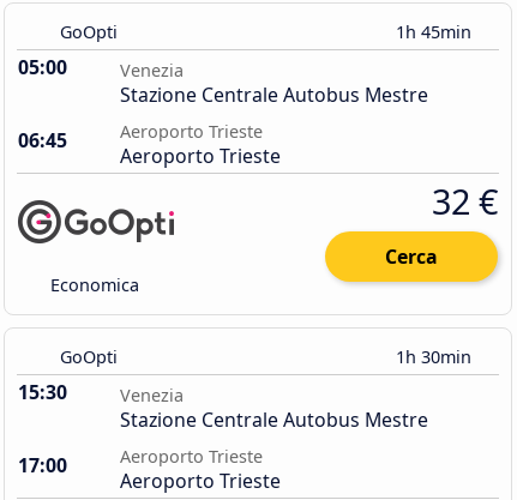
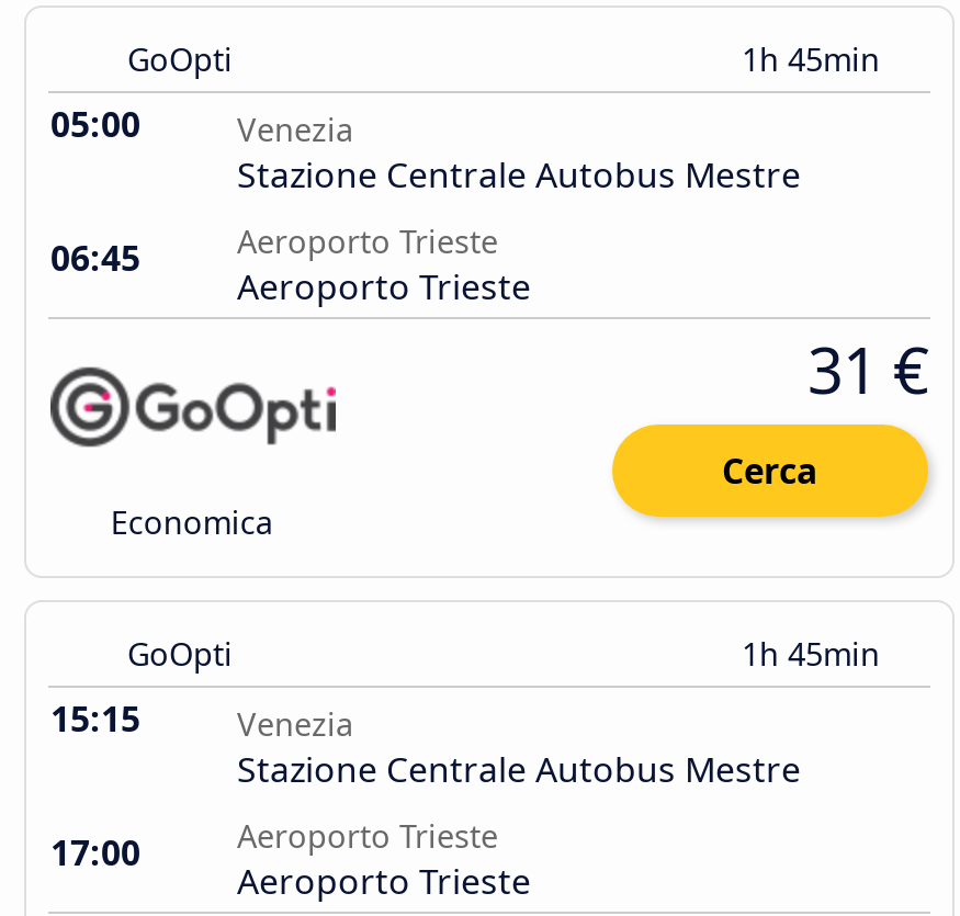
- 32 €
+ 31 €

- 1h 30min
+ 1h 45min

- 15:30
+ 15:15
